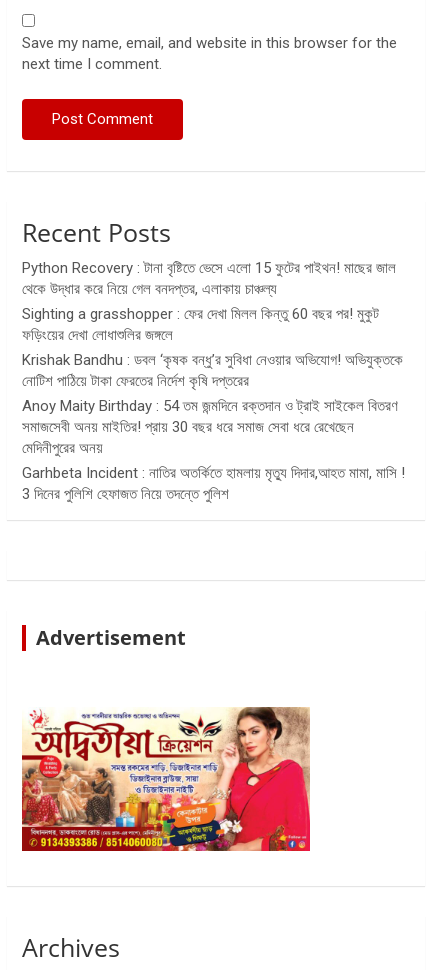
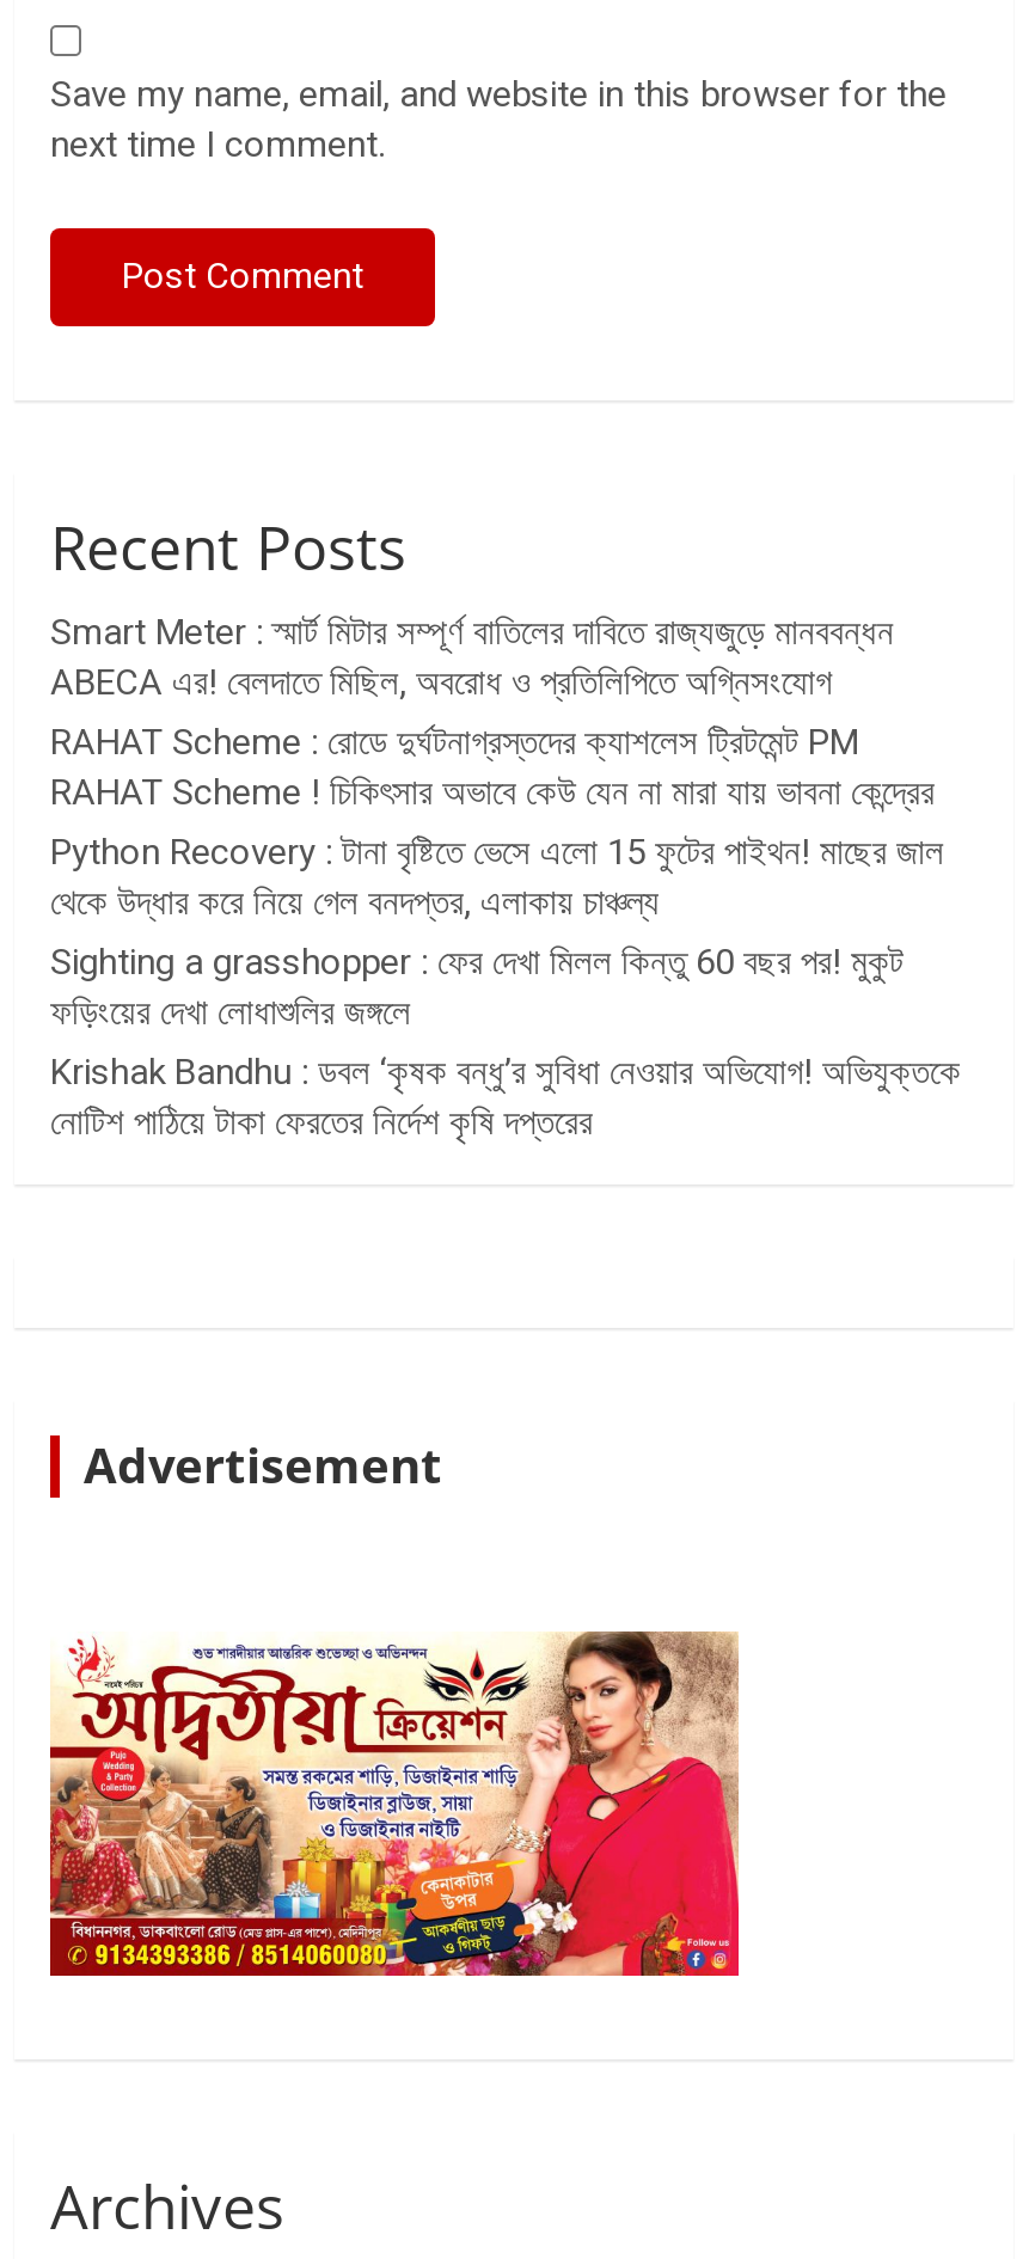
+ Smart Meter : স্মার্ট মিটার সম্পূর্ণ বাতিলের দাবিতে রাজ্যজুড়ে মানববন্ধন
+ ABECA এর! বেলদাতে মিছিল, অবরোধ ও প্রতিলিপিতে অগ্নিসংযোগ
+ RAHAT Scheme : রোডে দুর্ঘটনাগ্রস্তদের ক্যাশলেস ট্রিটমেন্ট PM
+ RAHAT Scheme ! চিকিৎসার অভাবে কেউ যেন না মারা যায় ভাবনা কেন্দ্রের

moved down: Python Recovery : টানা বৃষ্টিতে ভেসে এলো 15 ফুটের পাইথন! মাছের জাল | থেকে উদ্ধার করে নিয়ে গেল বনদপ্তর, এলাকায় চাঞ্চল্য | Sighting a grasshopper : ফের দেখা মিলল কিন্তু 60 বছর পর! মুকুট | ফড়িংয়ের দেখা লোধাশুলির জঙ্গলে | Krishak Bandhu : ডবল ‘কৃষক বন্ধু’র সুবিধা নেওয়ার অভিযোগ! অভিযুক্তকে | নোটিশ পাঠিয়ে টাকা ফেরতের নির্দেশ কৃষি দপ্তরের

- Anoy Maity Birthday : 54 তম জন্মদিনে রক্তদান ও ট্রাই সাইকেল বিতরণ
- সমাজসেবী অনয় মাইতির! প্রায় 30 বছর ধরে সমাজ সেবা ধরে রেখেছেন
- মেদিনীপুরের অনয়
- Garhbeta Incident : নাতির অতর্কিতে হামলায় মৃত্যু দিদার,আহত মামা, মাসি !
- 3 দিনের পুলিশি হেফাজত নিয়ে তদন্তে পুলিশ
